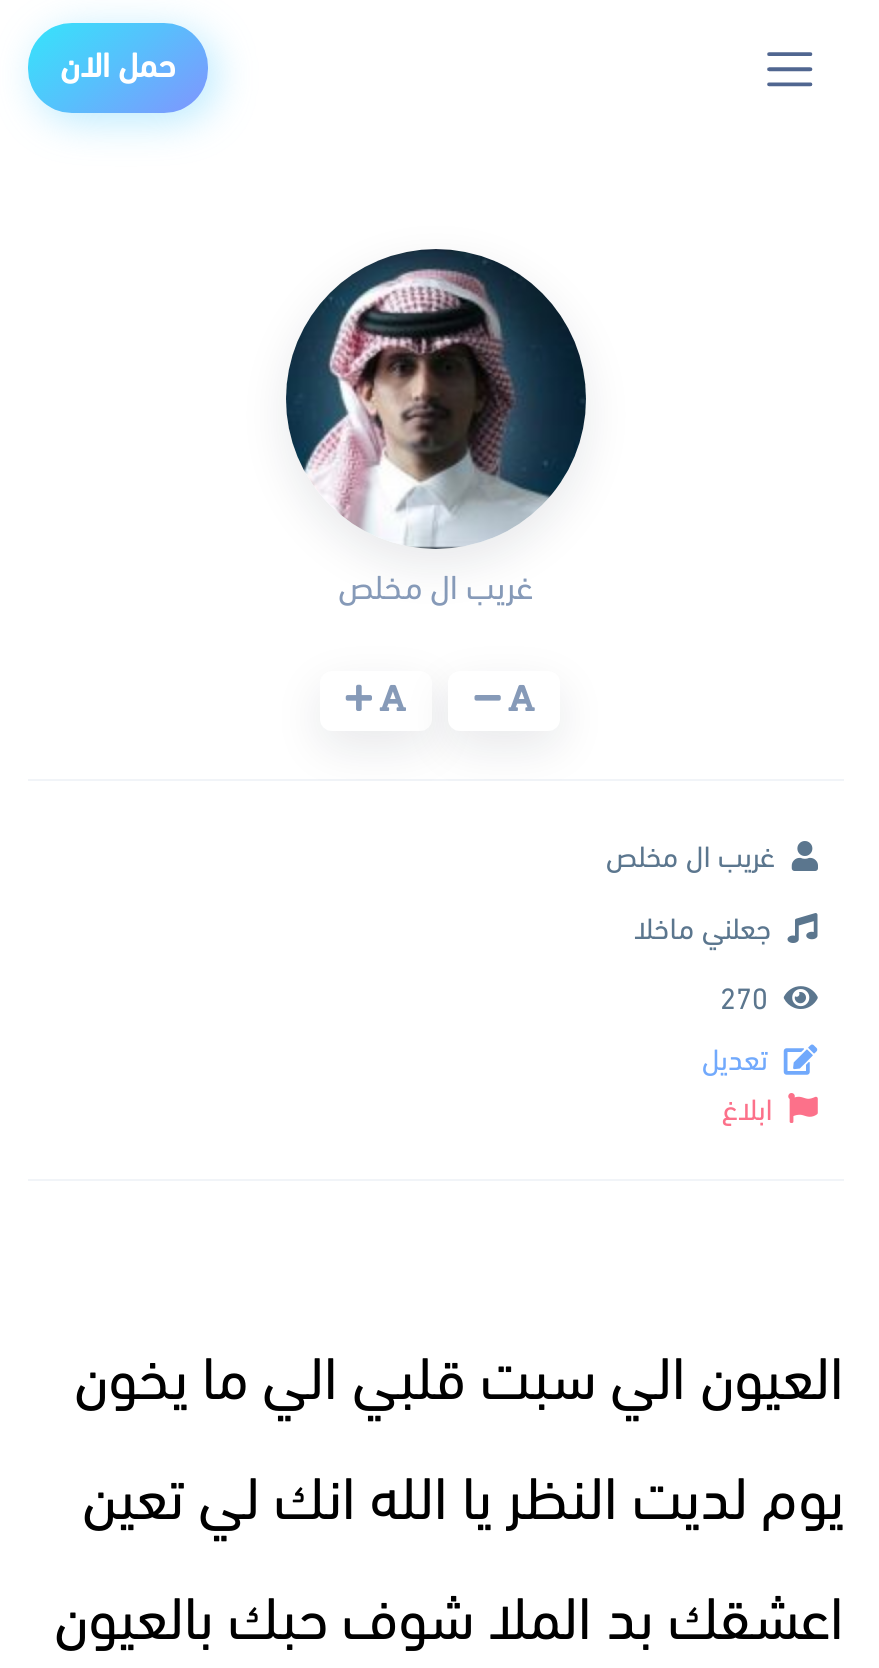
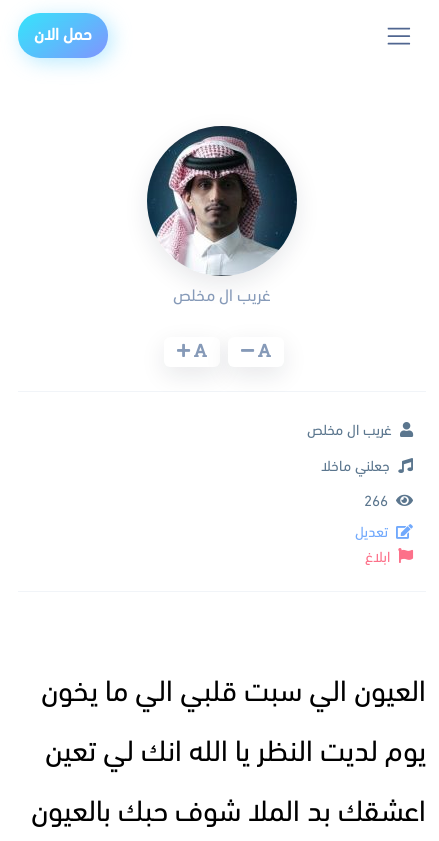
- 270
+ 266
